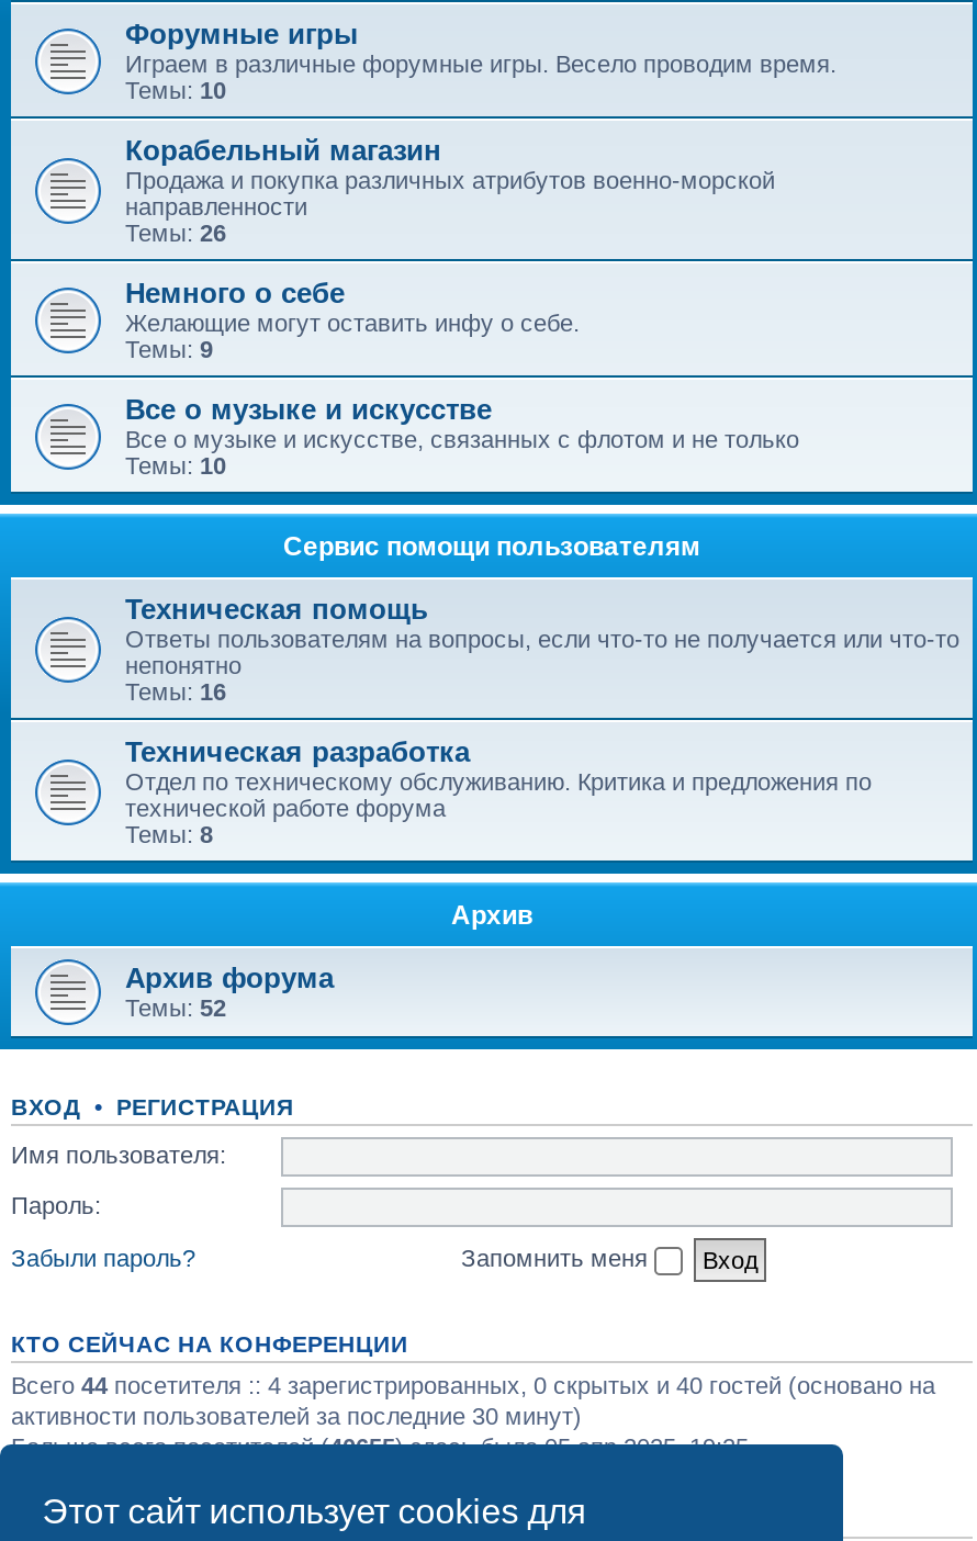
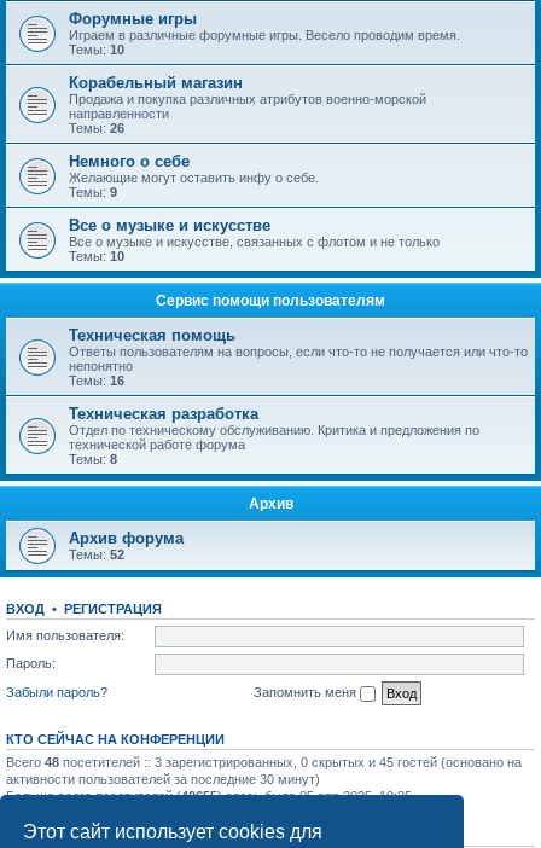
- Всего 44 посетителя :: 4 зарегистрированных, 0 скрытых и 40 гостей (основано на
+ Всего 48 посетителей :: 3 зарегистрированных, 0 скрытых и 45 гостей (основано на
